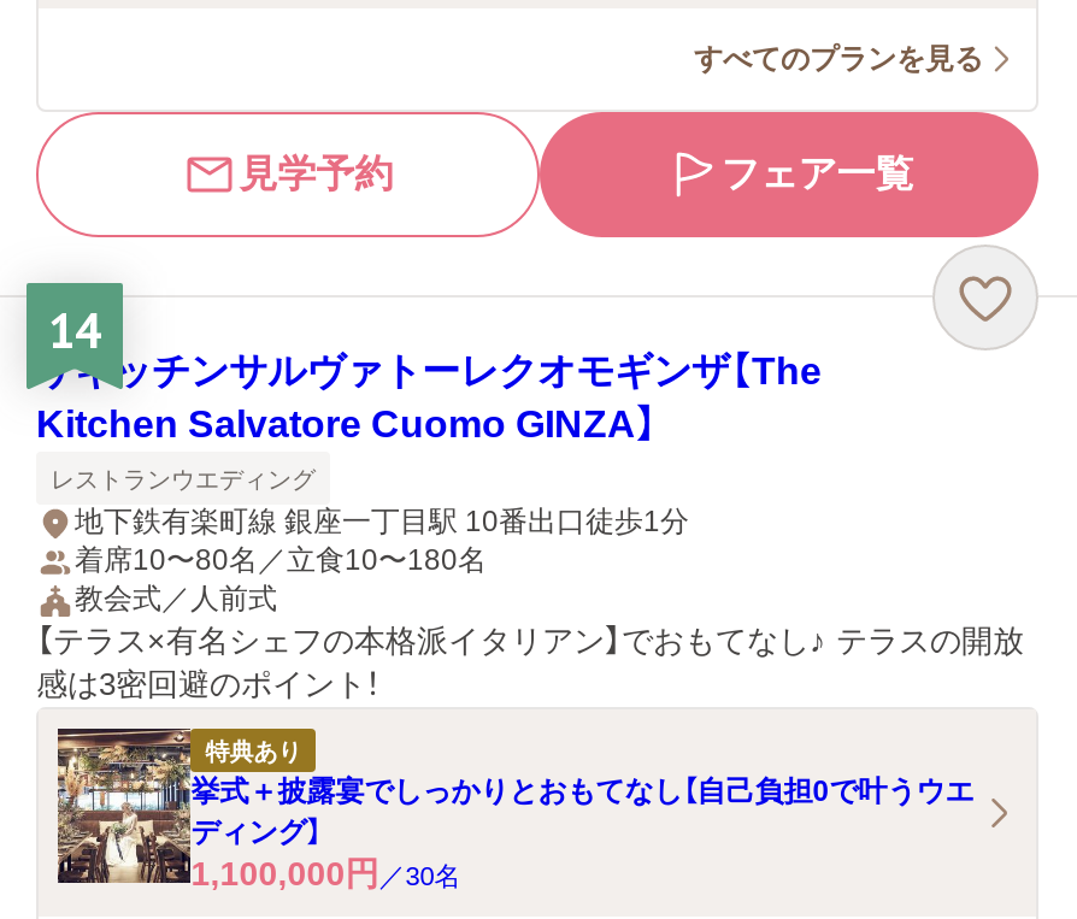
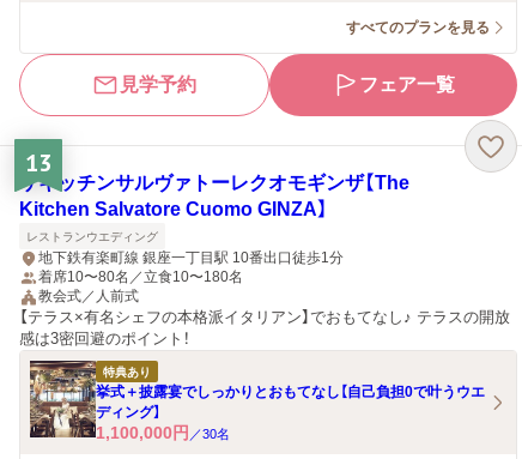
- 14
+ 13
